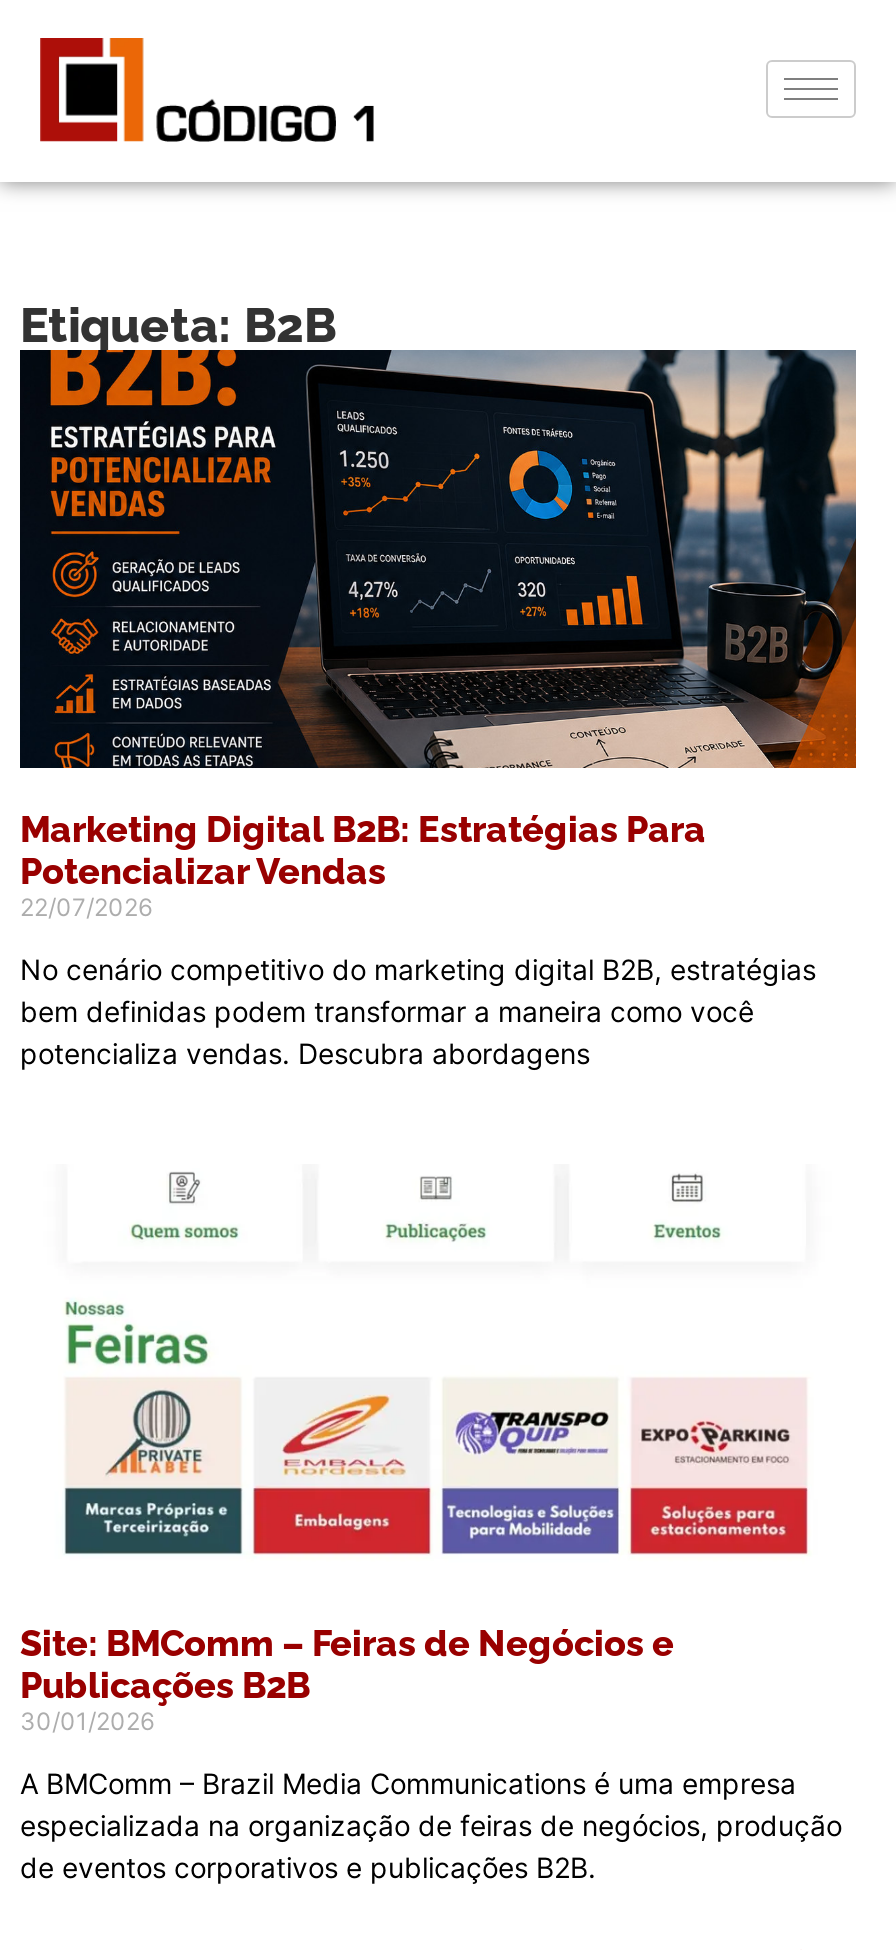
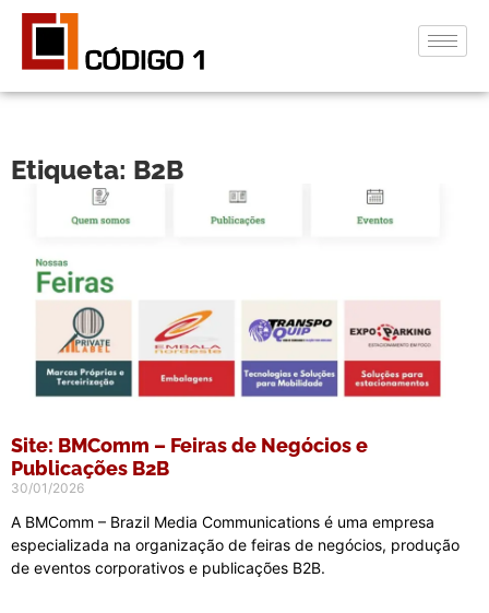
- [image]
- Marketing Digital B2B: Estratégias Para
- Potencializar Vendas
- 22/07/2026
- No cenário competitivo do marketing digital B2B, estratégias
- bem definidas podem transformar a maneira como você
- potencializa vendas. Descubra abordagens
